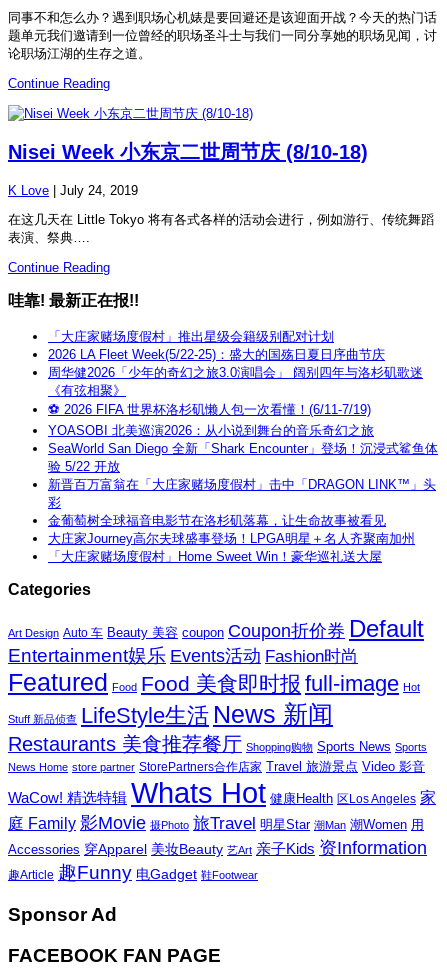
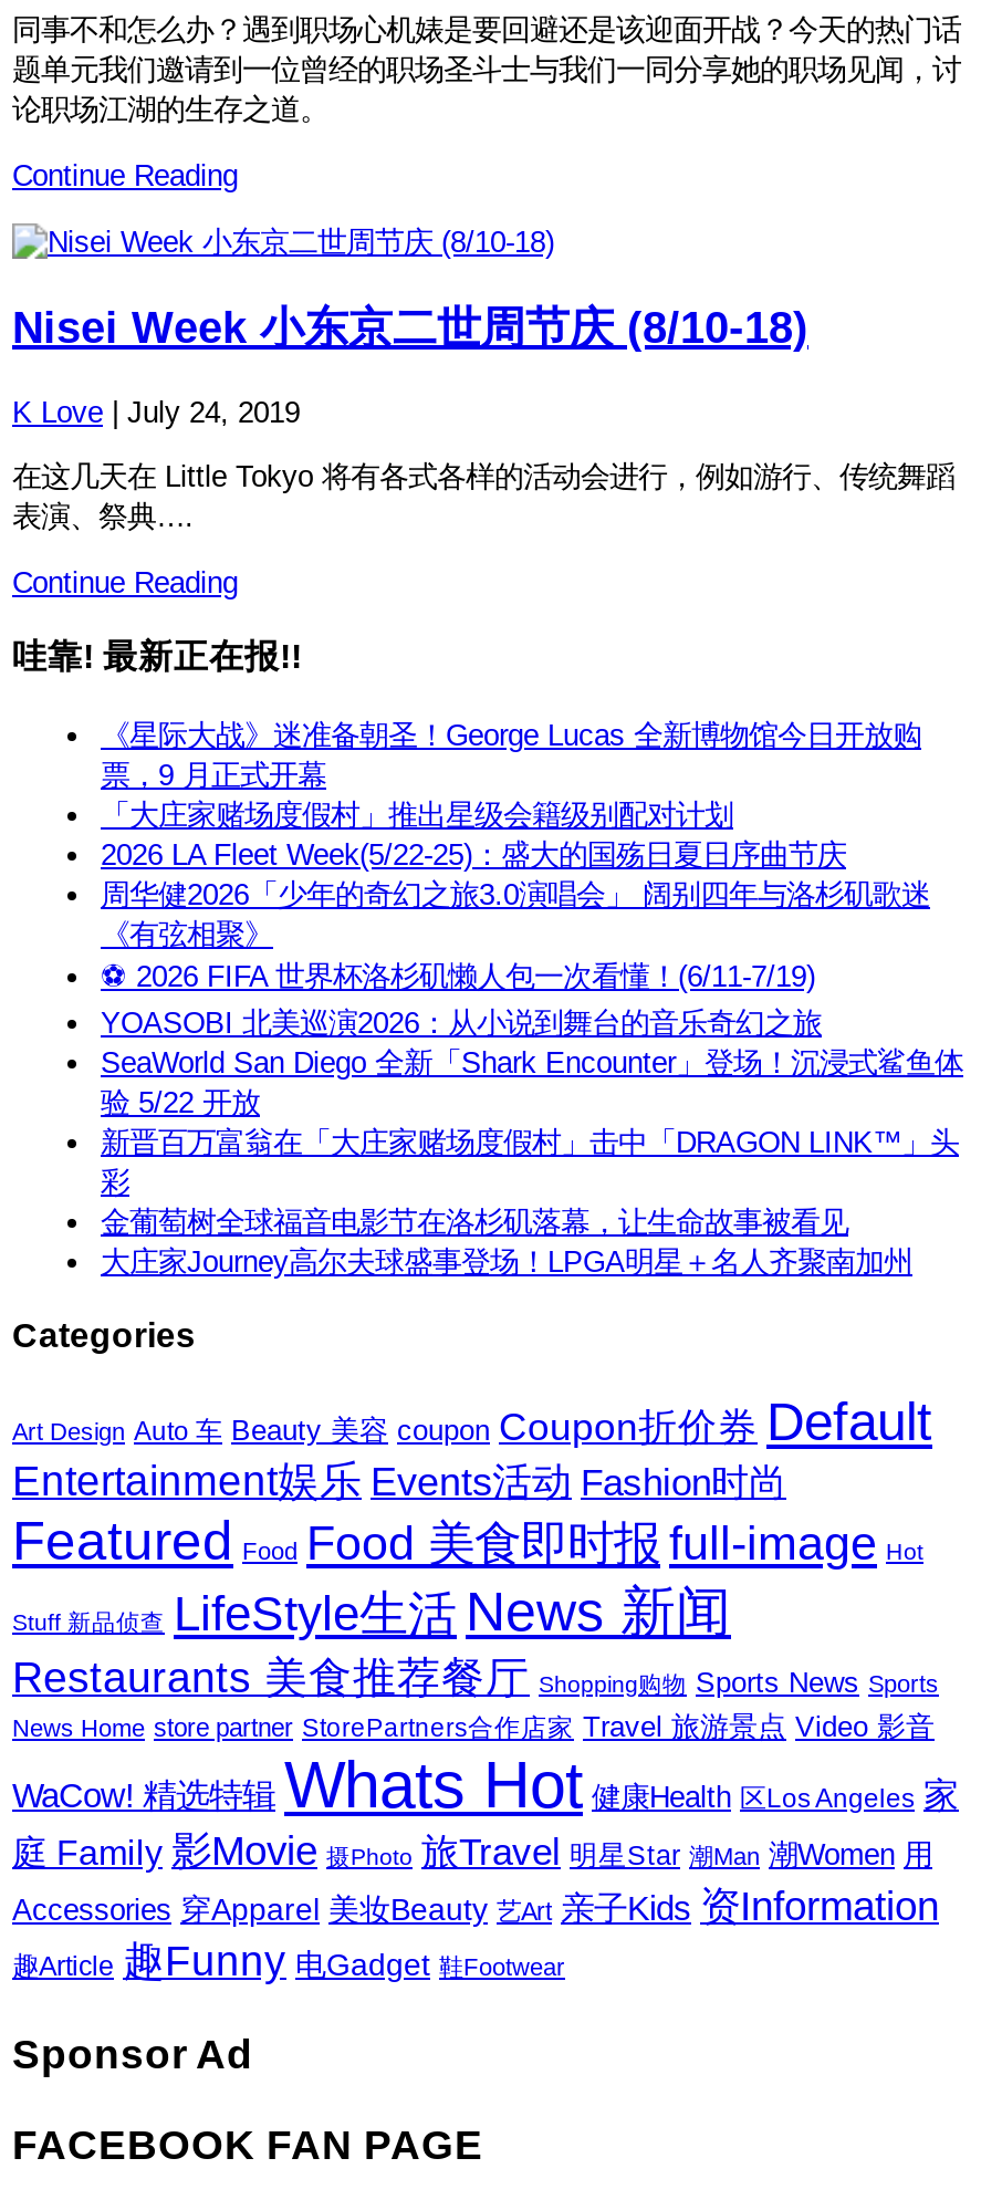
+ 《星际大战》迷准备朝圣！George Lucas 全新博物馆今日开放购
+ 票，9 月正式开幕

moved down: 「大庄家赌场度假村」推出星级会籍级别配对计划 | 2026 LA Fleet Week(5/22-25)：盛大的国殇日夏日序曲节庆 | 周华健2026「少年的奇幻之旅3.0演唱会」 阔别四年与洛杉矶歌迷 | ... | 金葡萄树全球福音电影节在洛杉矶落幕，让生命故事被看见 | 大庄家Journey高尔夫球盛事登场！LPGA明星＋名人齐聚南加州

- 「大庄家赌场度假村」Home Sweet Win！豪华巡礼送大屋
